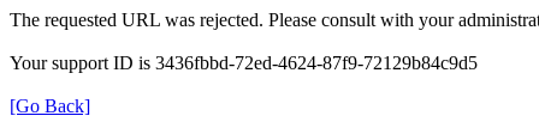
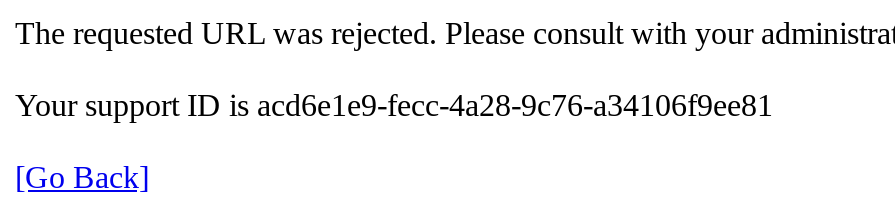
- Your support ID is 3436fbbd-72ed-4624-87f9-72129b84c9d5
+ Your support ID is acd6e1e9-fecc-4a28-9c76-a34106f9ee81
